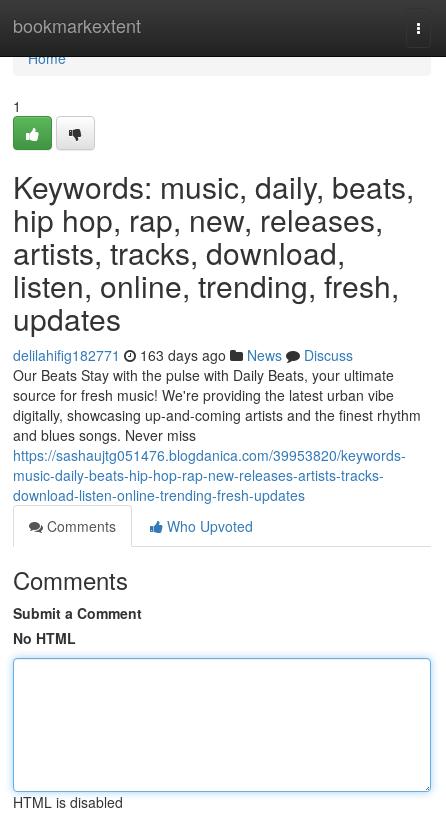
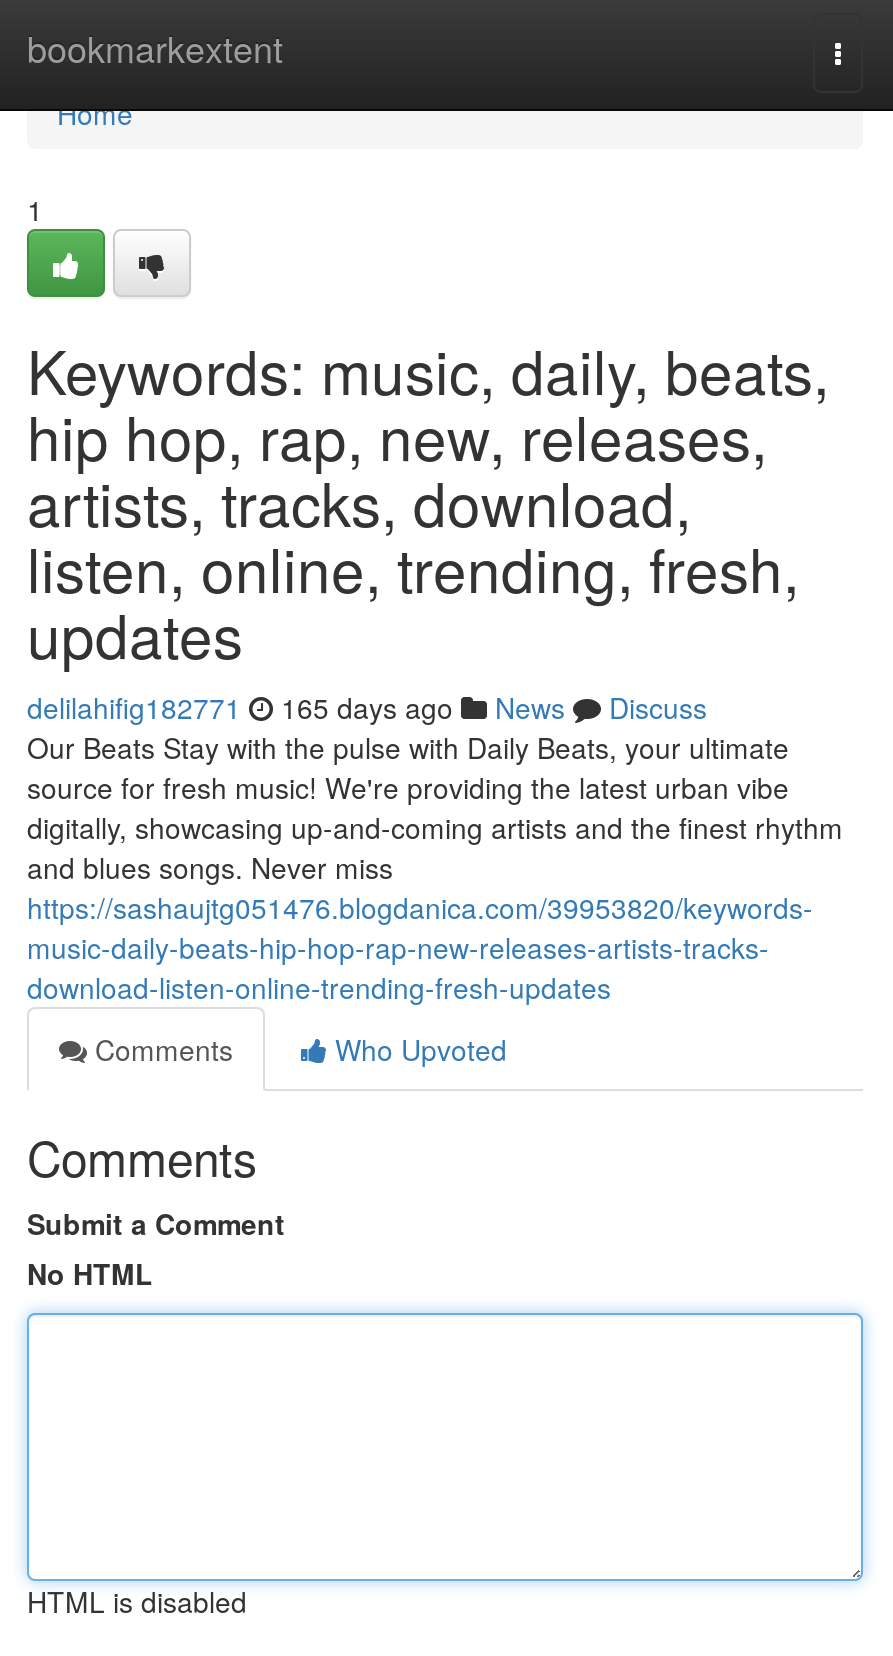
- delilahifig182771 163 days ago News Discuss
+ delilahifig182771 165 days ago News Discuss
